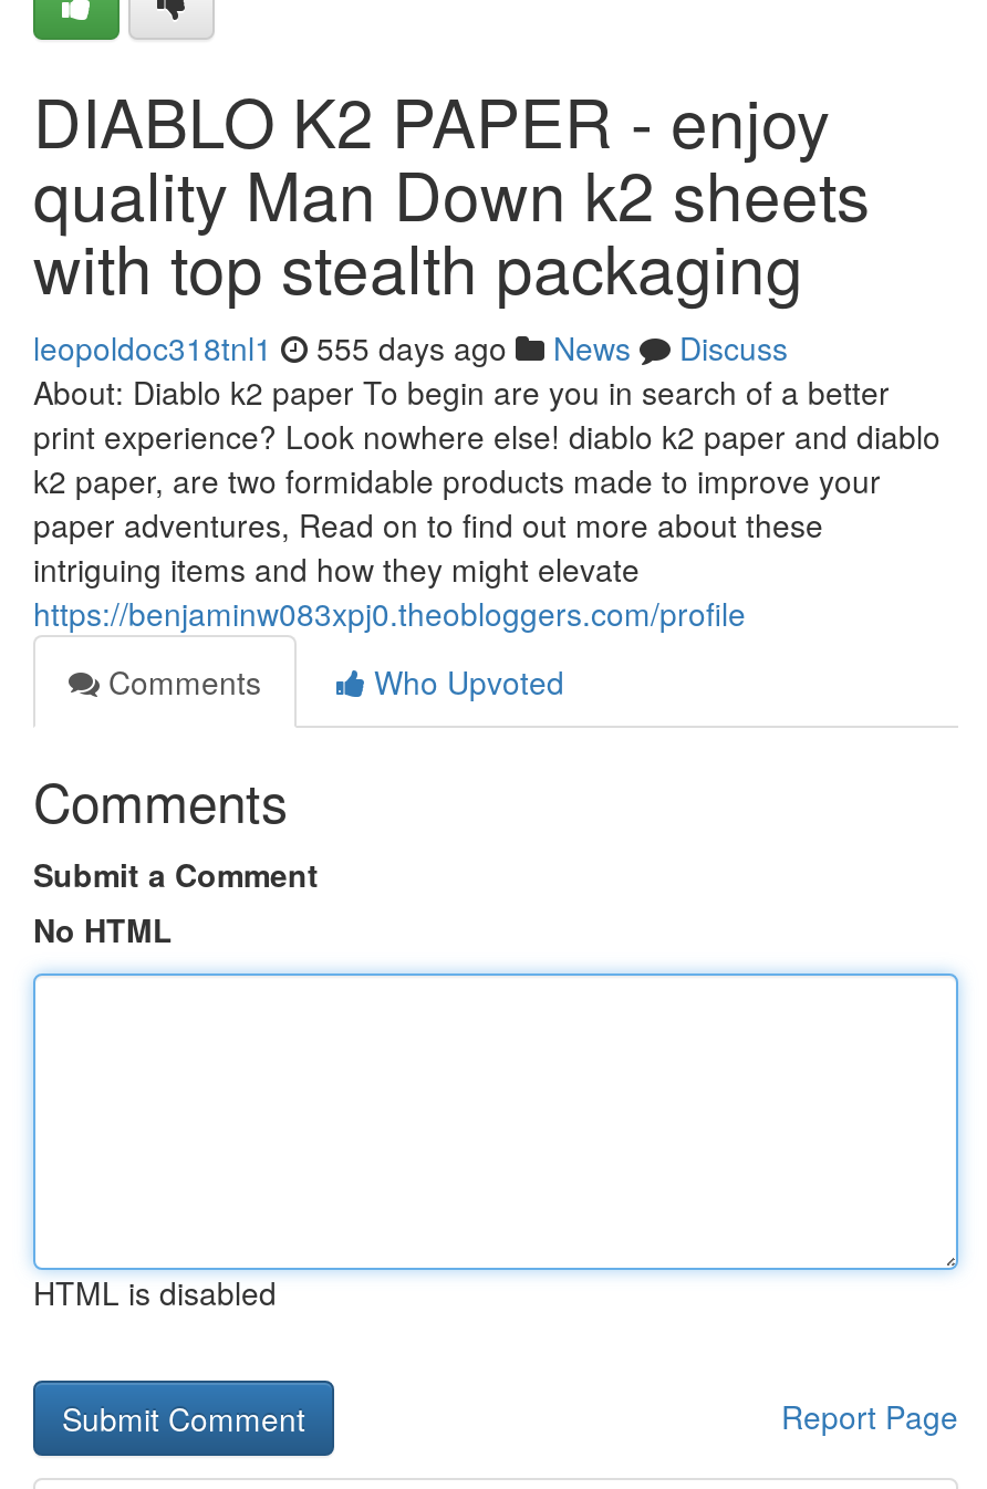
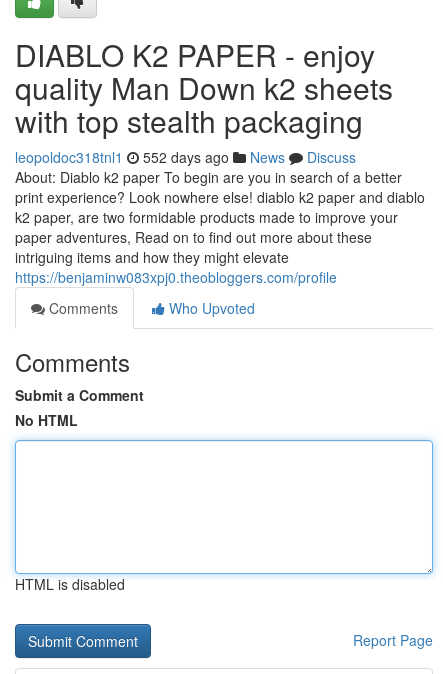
- leopoldoc318tnl1 555 days ago News Discuss
+ leopoldoc318tnl1 552 days ago News Discuss
